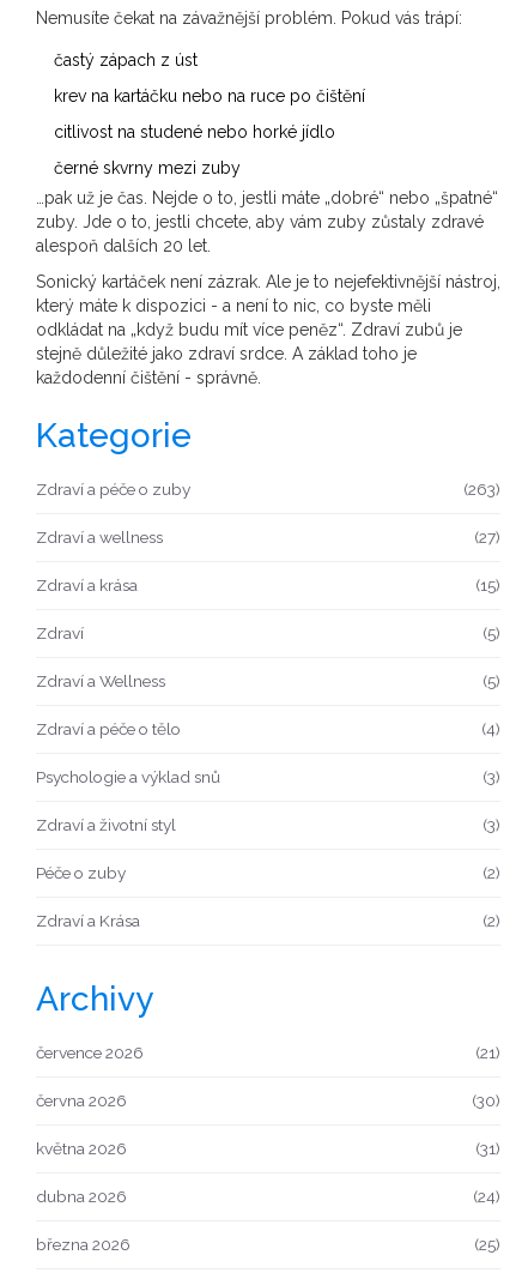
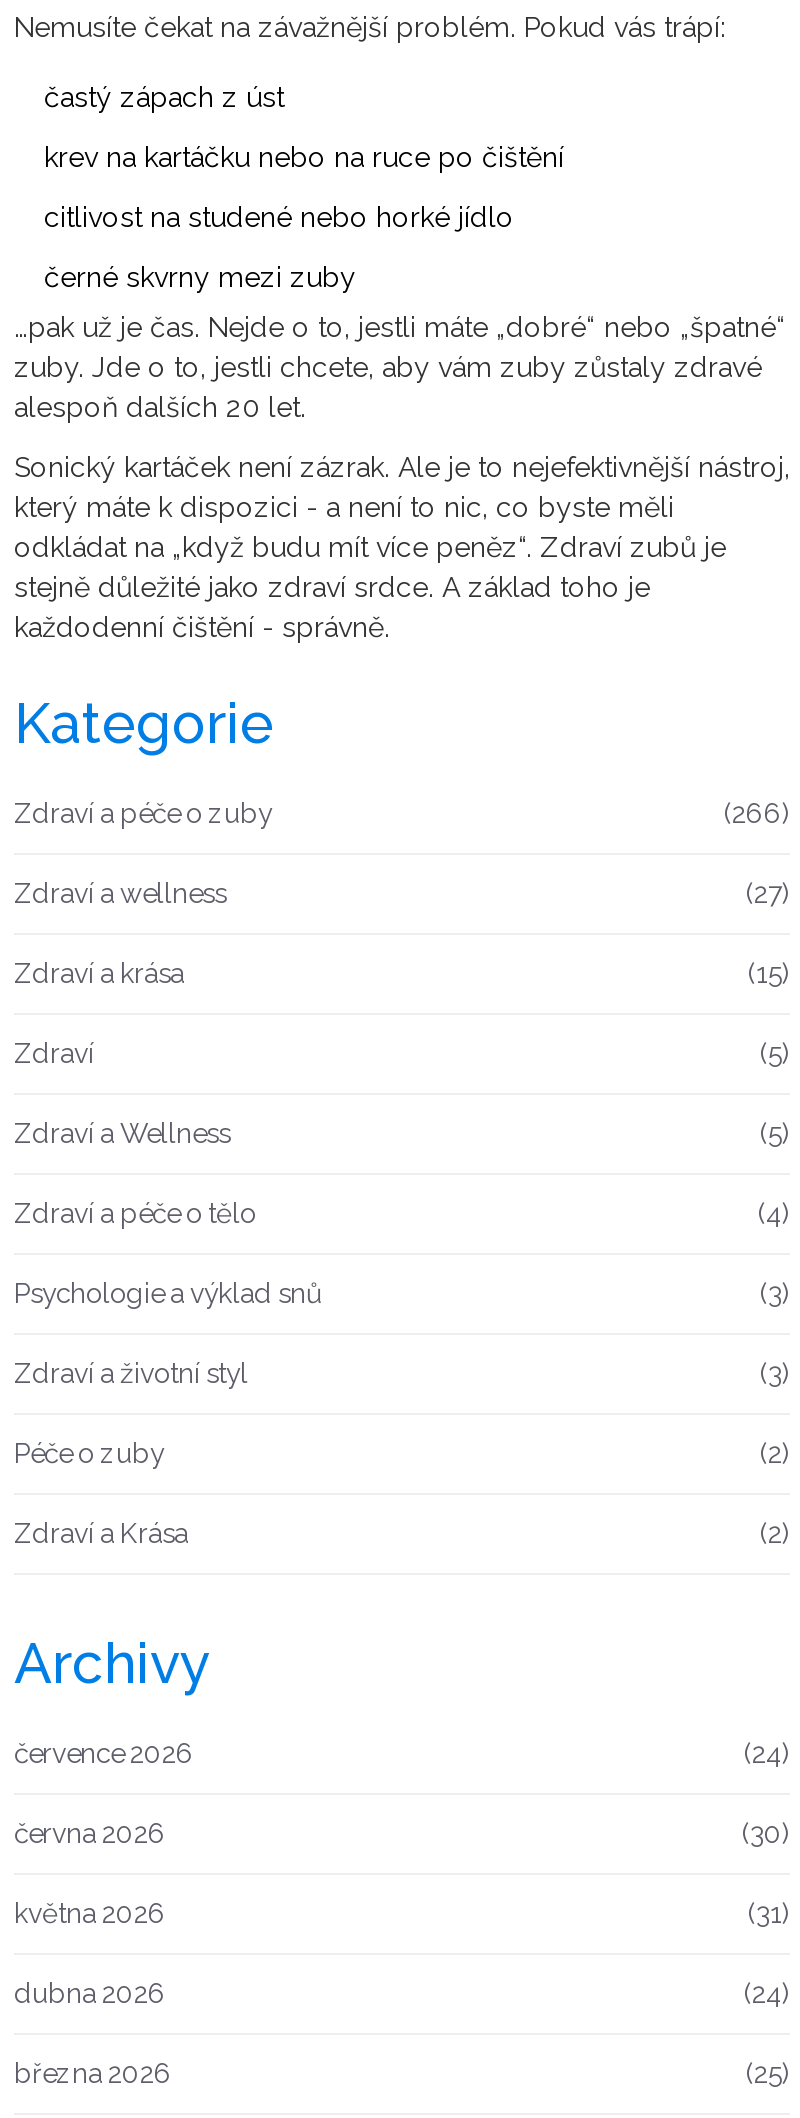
- (263)
+ (266)

- (21)
+ (24)
